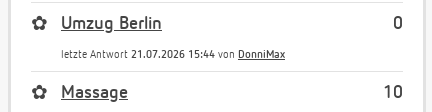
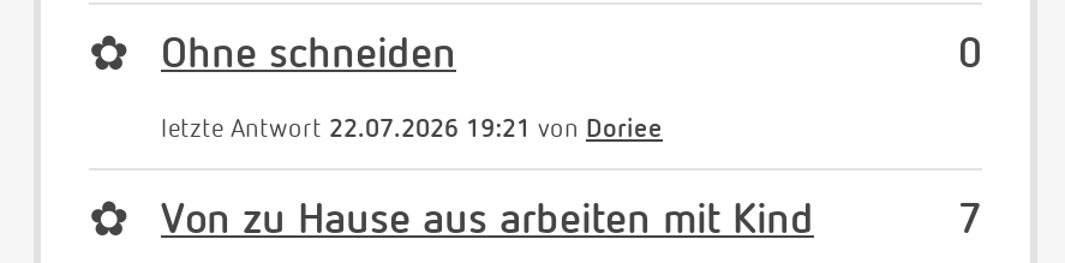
- Umzug Berlin
+ Ohne schneiden

- letzte Antwort 21.07.2026 15:44 von DonniMax
+ letzte Antwort 22.07.2026 19:21 von Doriee

- Massage
+ Von zu Hause aus arbeiten mit Kind

- 10
+ 7
